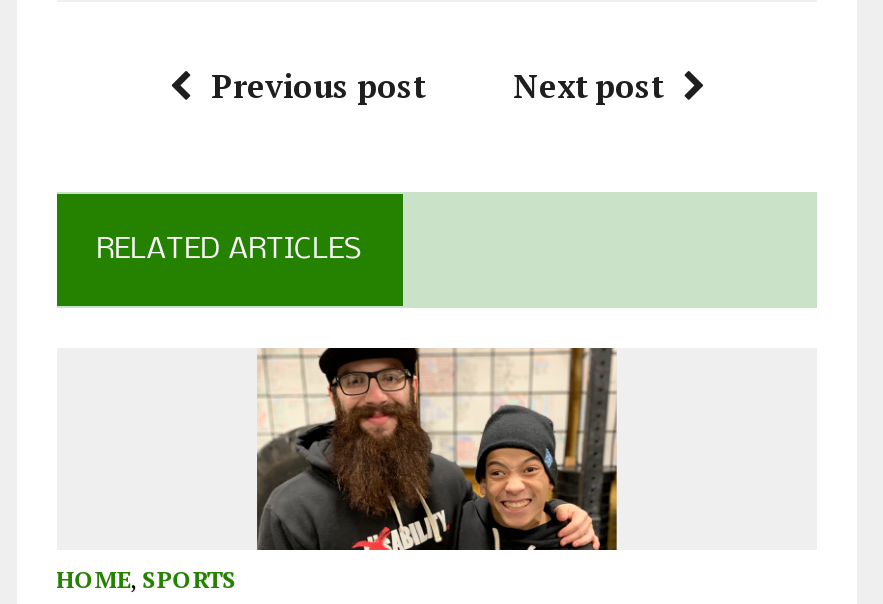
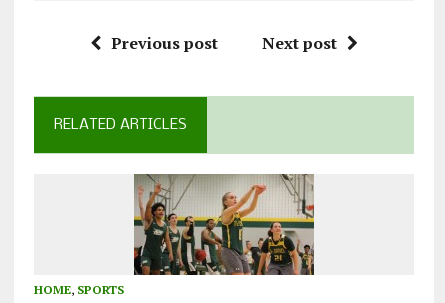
- [image]
+ [image]
